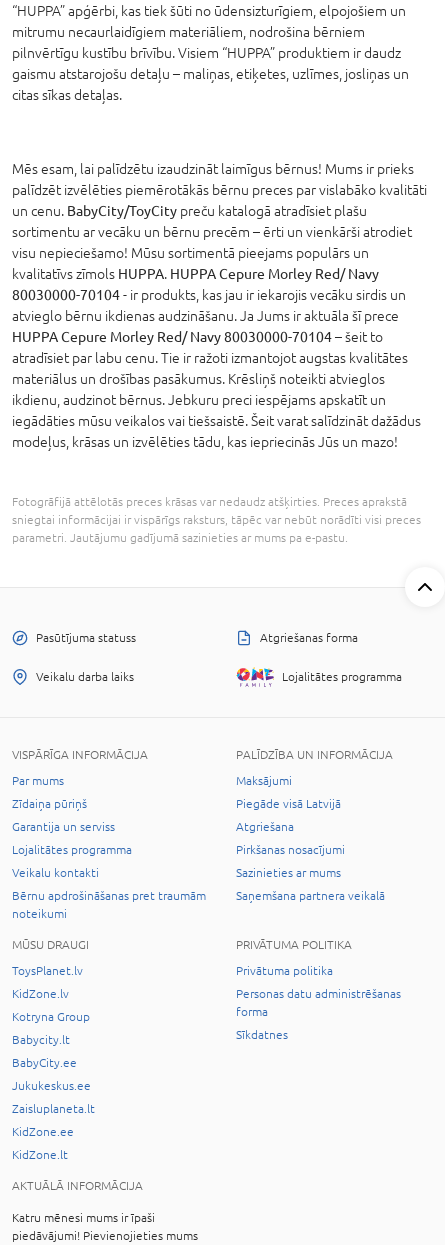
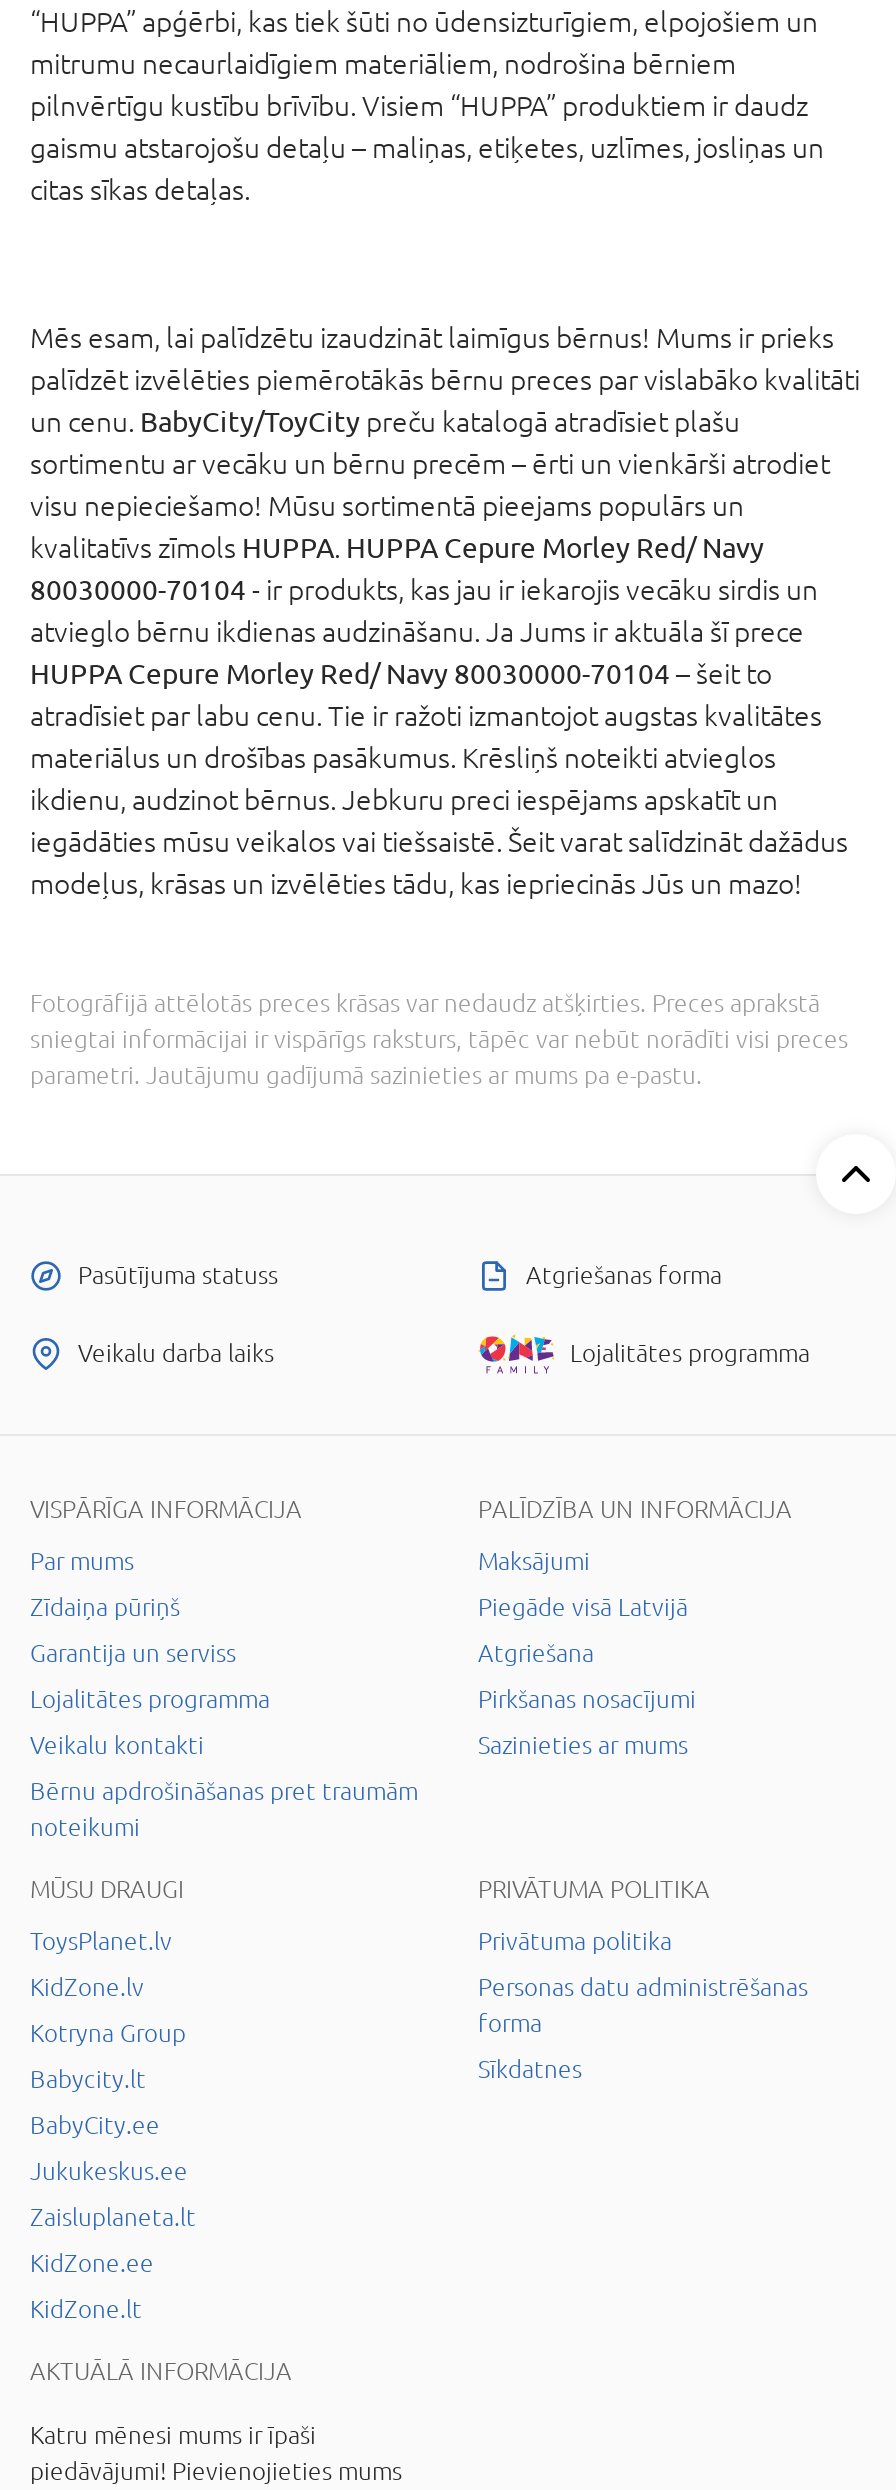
- Saņemšana partnera veikalā
